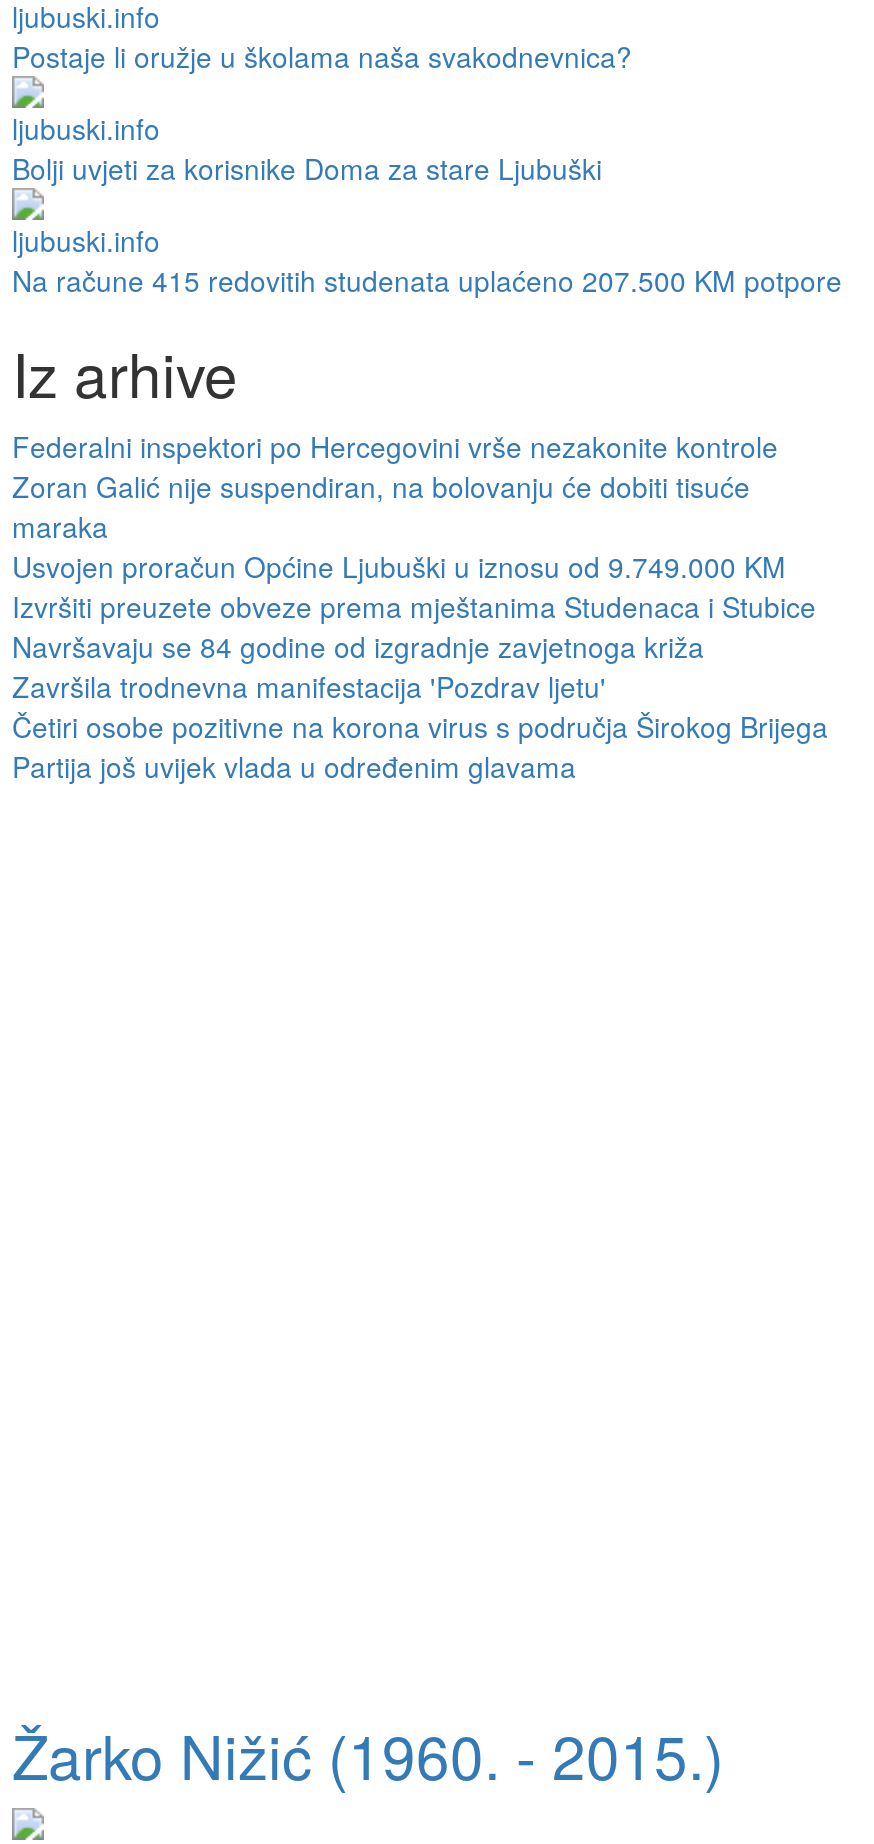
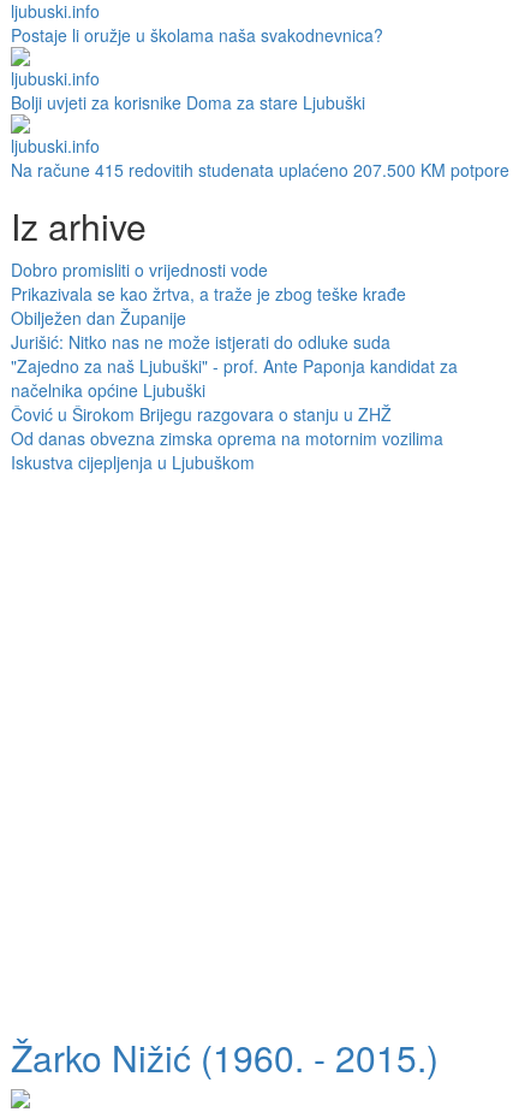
- Federalni inspektori po Hercegovini vrše nezakonite kontrole
- Zoran Galić nije suspendiran, na bolovanju će dobiti tisuće
- maraka
- Usvojen proračun Općine Ljubuški u iznosu od 9.749.000 KM
- Izvršiti preuzete obveze prema mještanima Studenaca i Stubice
- Navršavaju se 84 godine od izgradnje zavjetnoga križa
- Završila trodnevna manifestacija 'Pozdrav ljetu'
- Četiri osobe pozitivne na korona virus s područja Širokog Brijega
- Partija još uvijek vlada u određenim glavama
+ Dobro promisliti o vrijednosti vode
+ Prikazivala se kao žrtva, a traže je zbog teške krađe
+ Obilježen dan Županije
+ Jurišić: Nitko nas ne može istjerati do odluke suda
+ "Zajedno za naš Ljubuški" - prof. Ante Paponja kandidat za
+ načelnika općine Ljubuški
+ Čović u Širokom Brijegu razgovara o stanju u ZHŽ
+ Od danas obvezna zimska oprema na motornim vozilima
+ Iskustva cijepljenja u Ljubuškom
